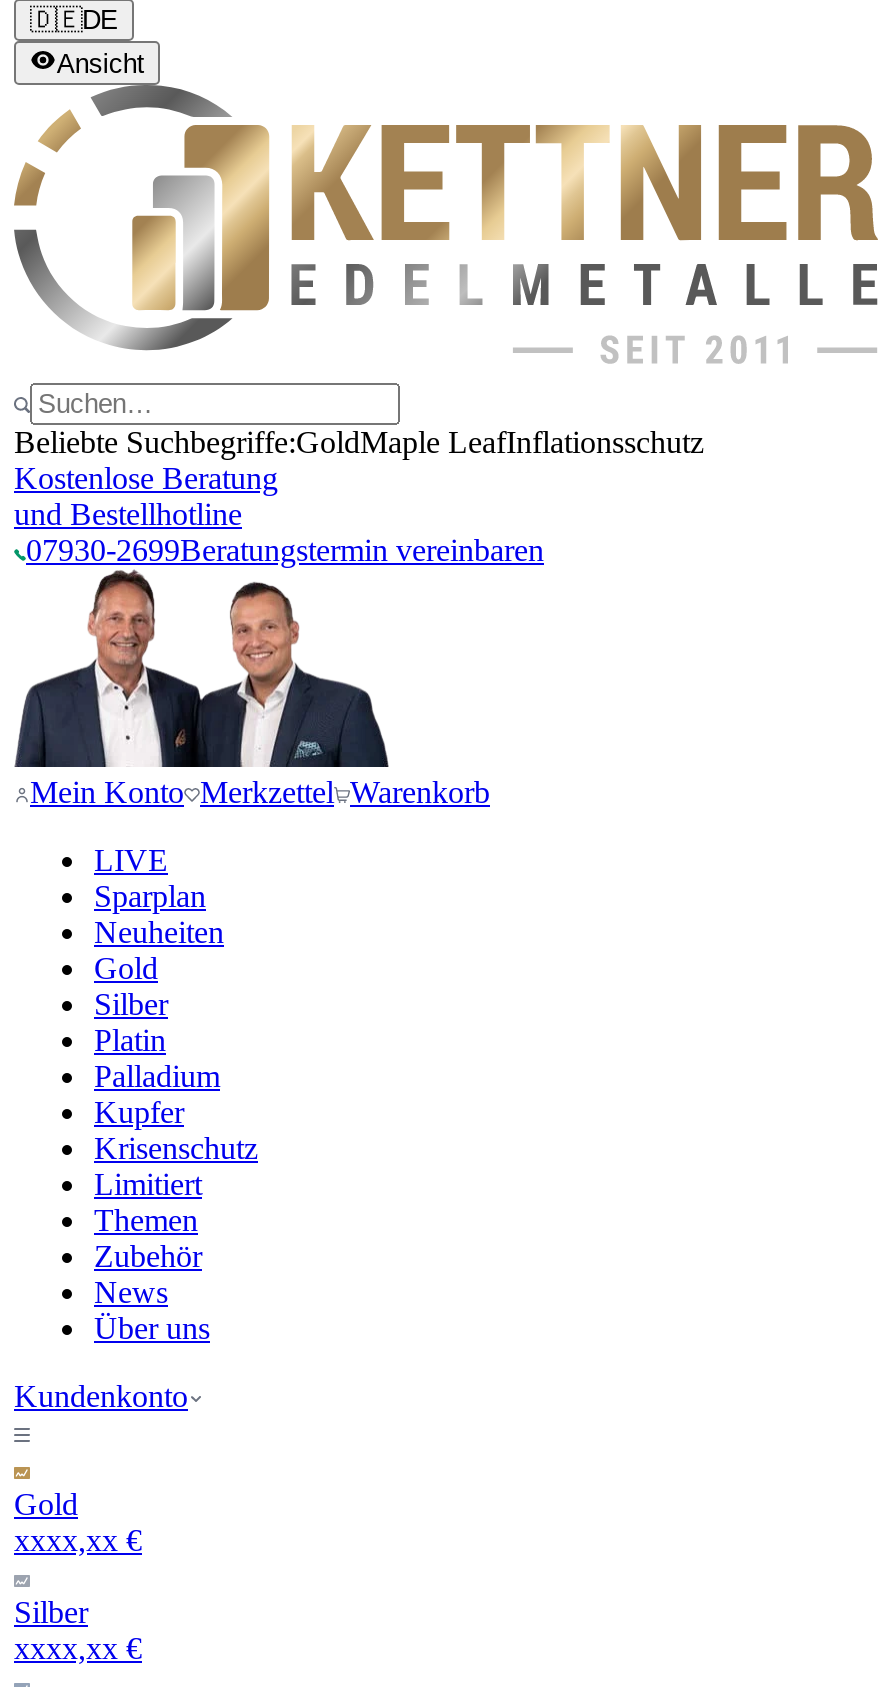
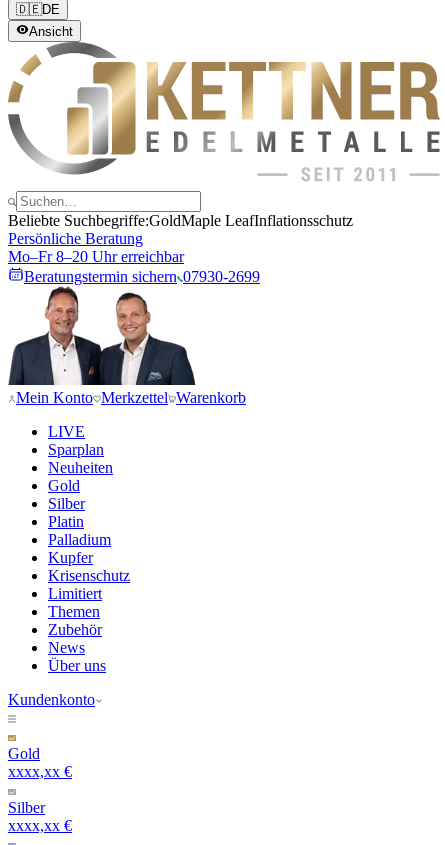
- Kostenlose Beratung
- und Bestellhotline
- 07930-2699Beratungstermin vereinbaren
+ Persönliche Beratung
+ Mo–Fr 8–20 Uhr erreichbar
+ Beratungstermin sichern 07930-2699
